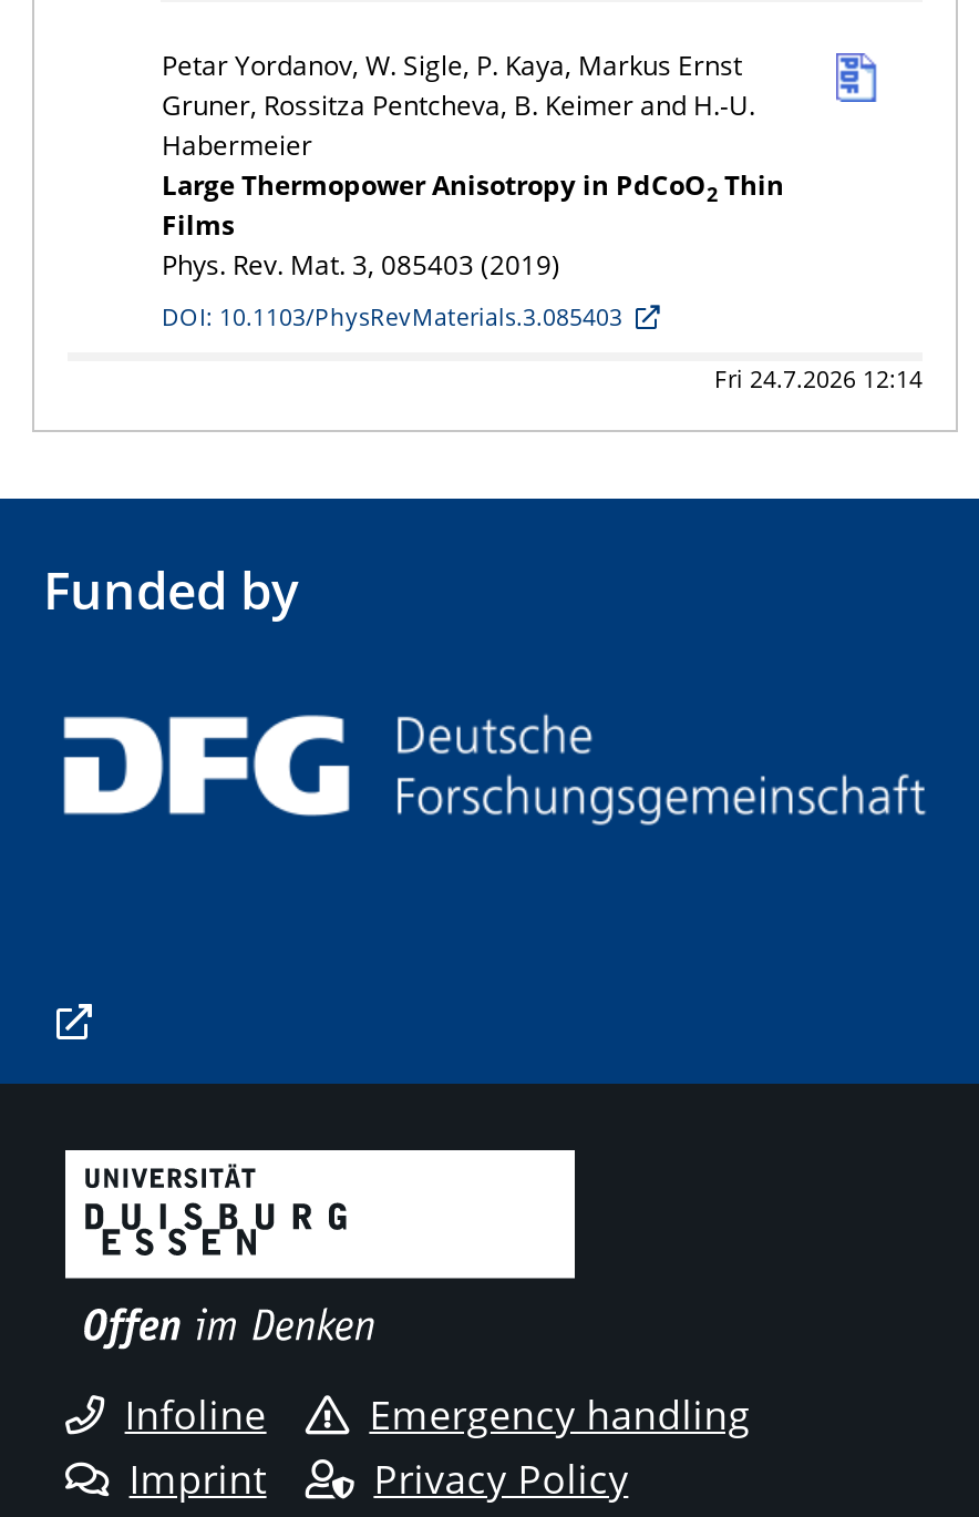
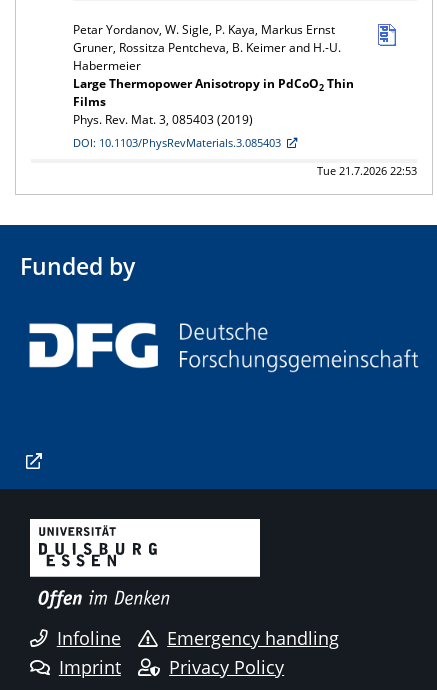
- Fri 24.7.2026 12:14
+ Tue 21.7.2026 22:53
